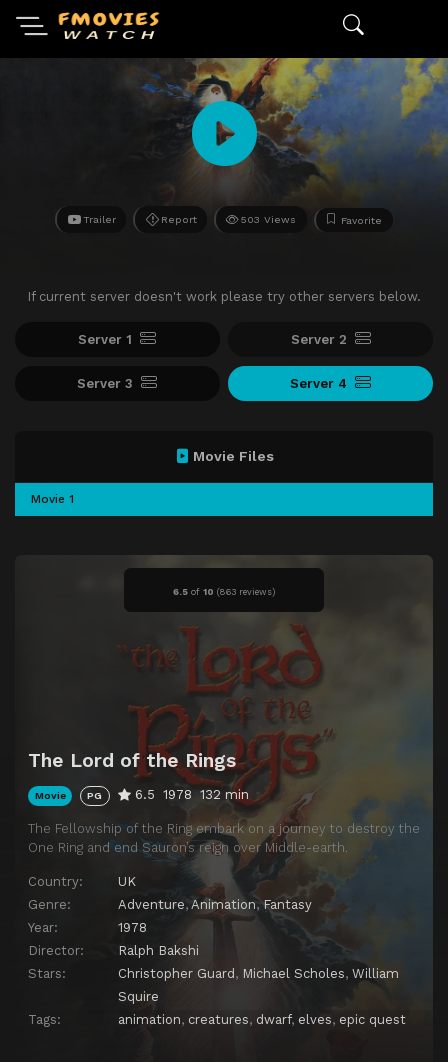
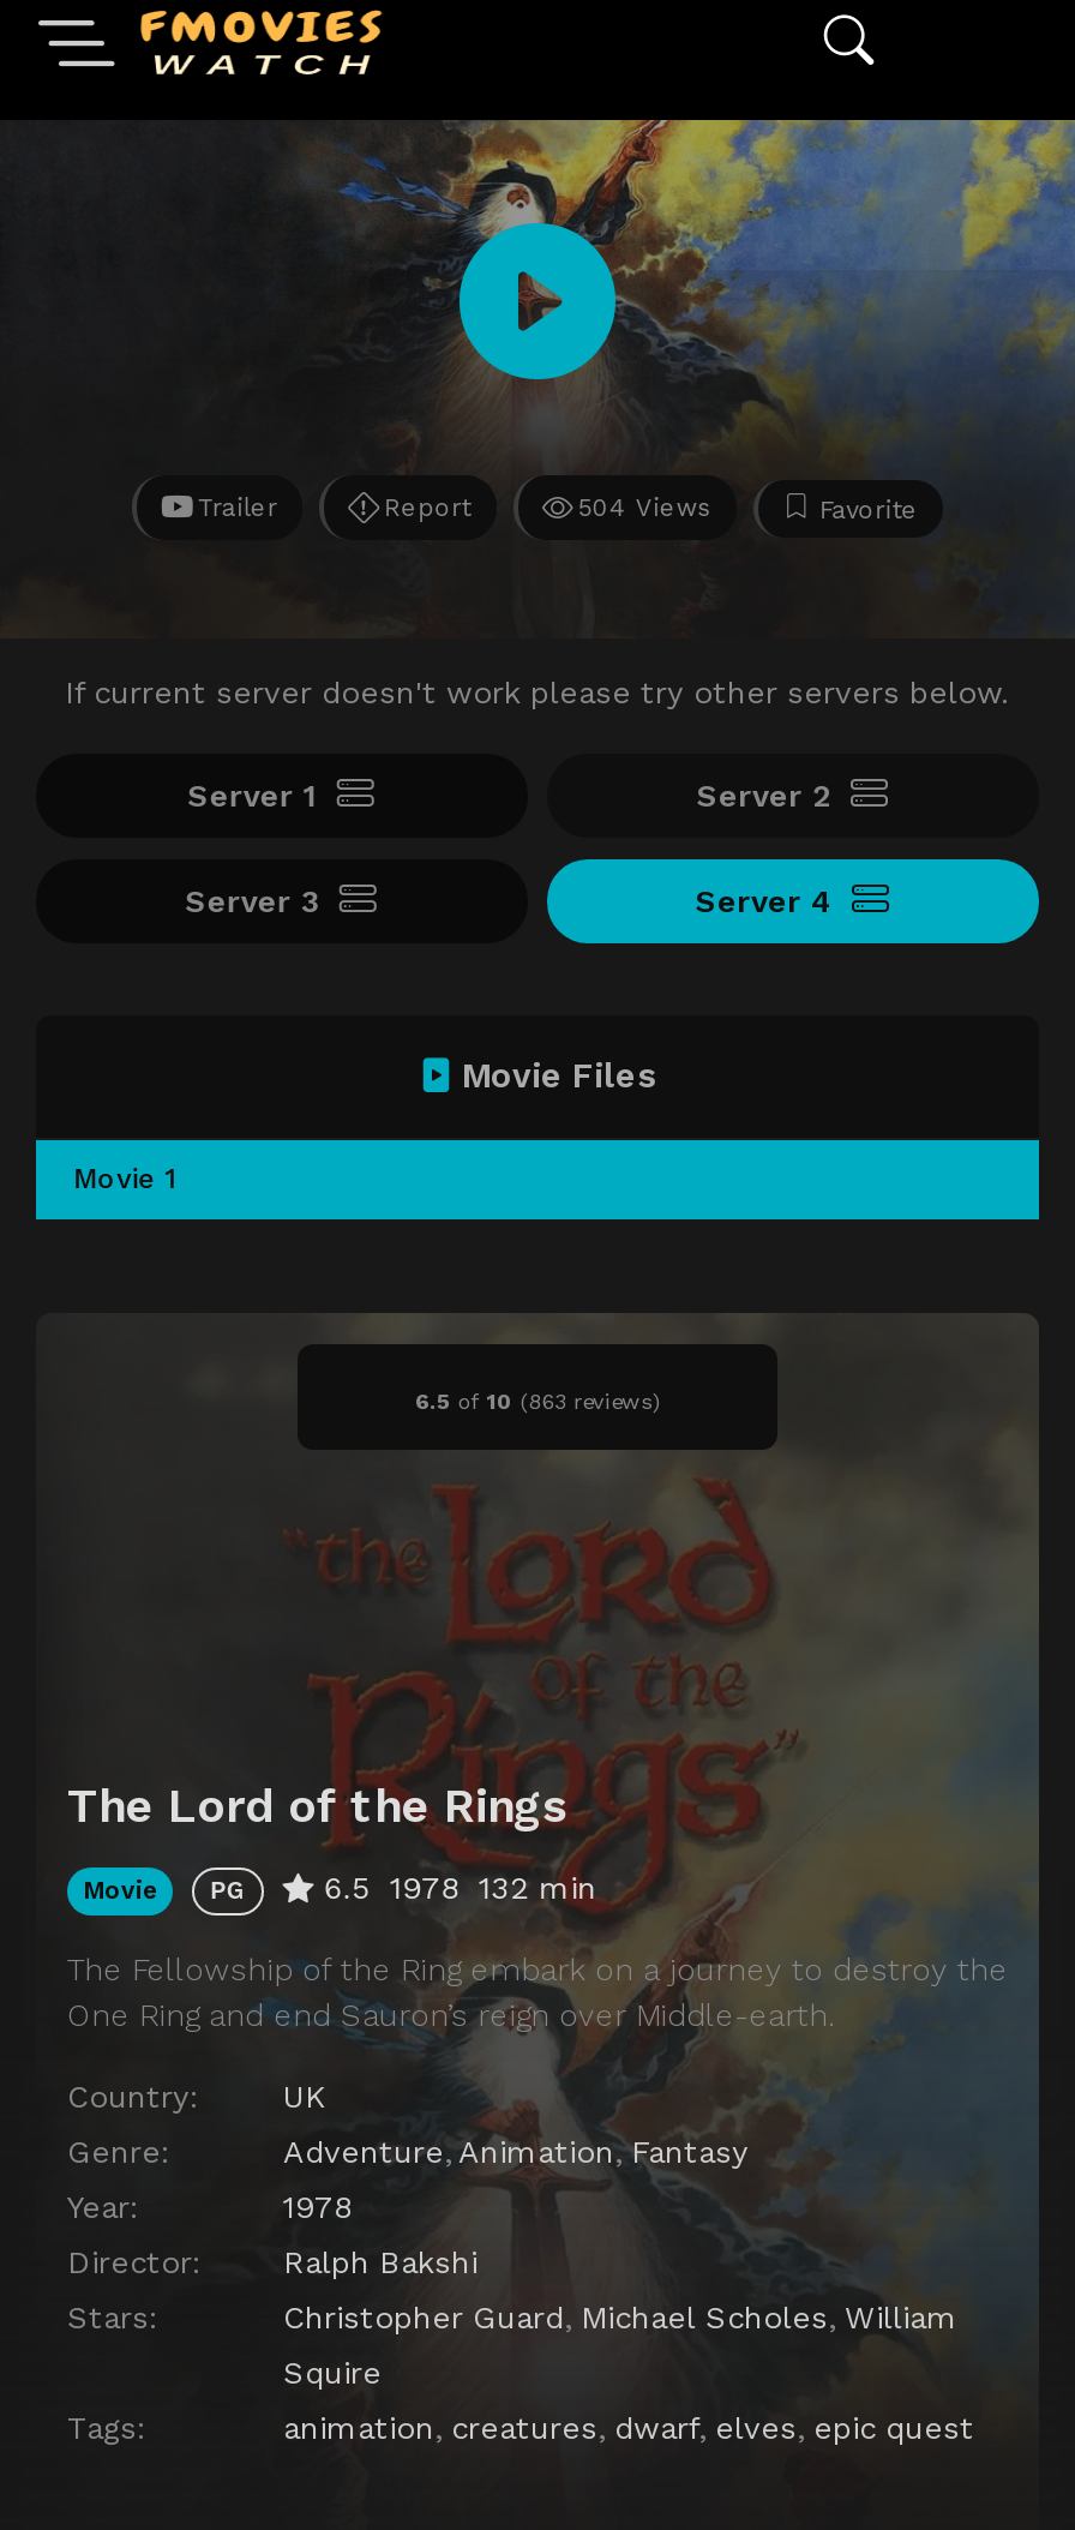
- 503 Views
+ 504 Views
